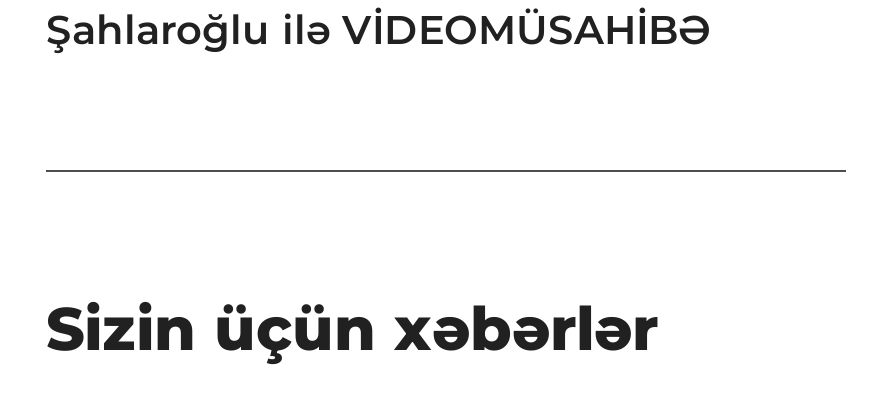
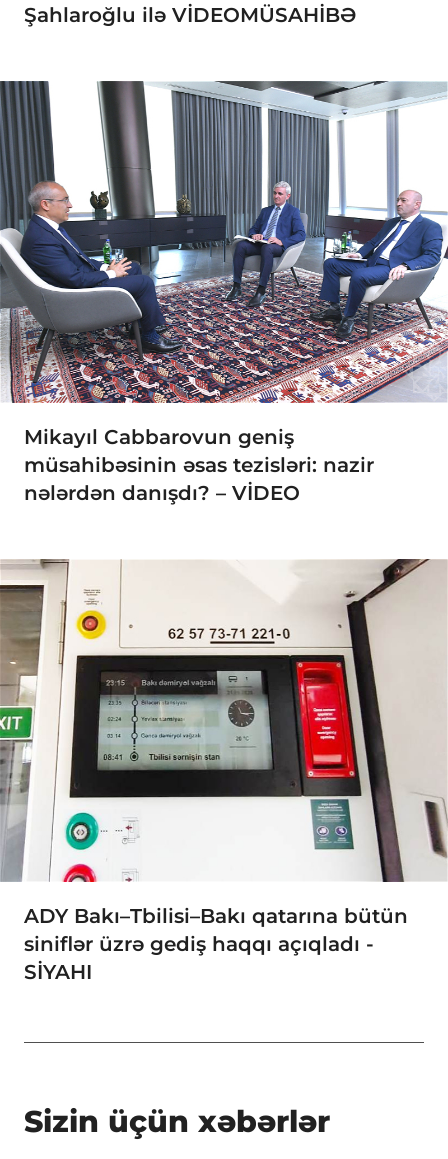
+ [image]
+ Mikayıl Cabbarovun geniş
+ müsahibəsinin əsas tezisləri: nazir
+ nələrdən danışdı? – VİDEO

+ [image]
+ ADY Bakı–Tbilisi–Bakı qatarına bütün
+ siniflər üzrə gediş haqqı açıqladı -
+ SİYAHI
